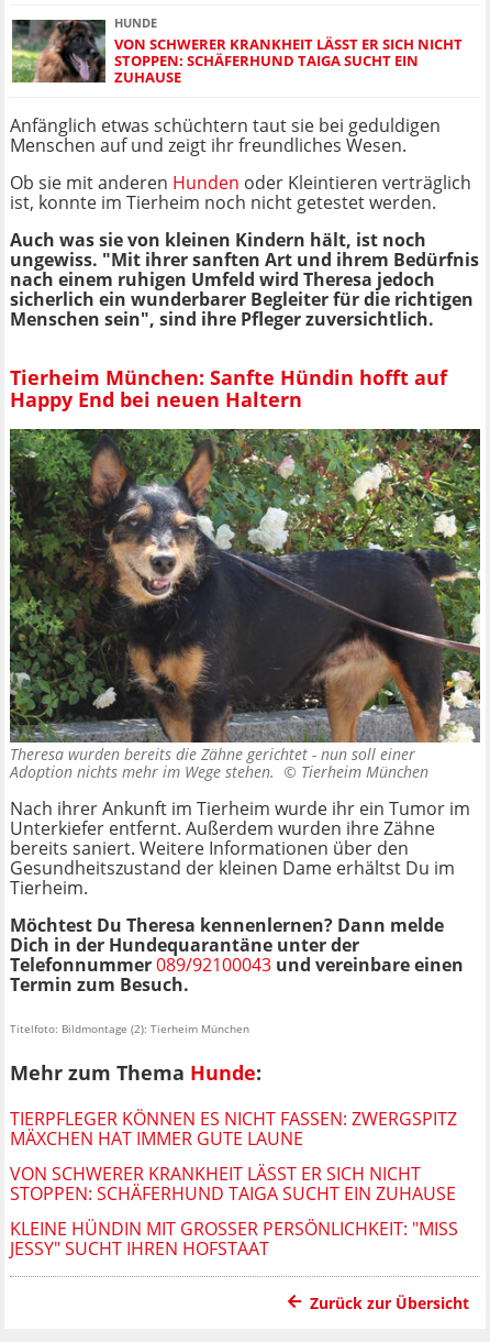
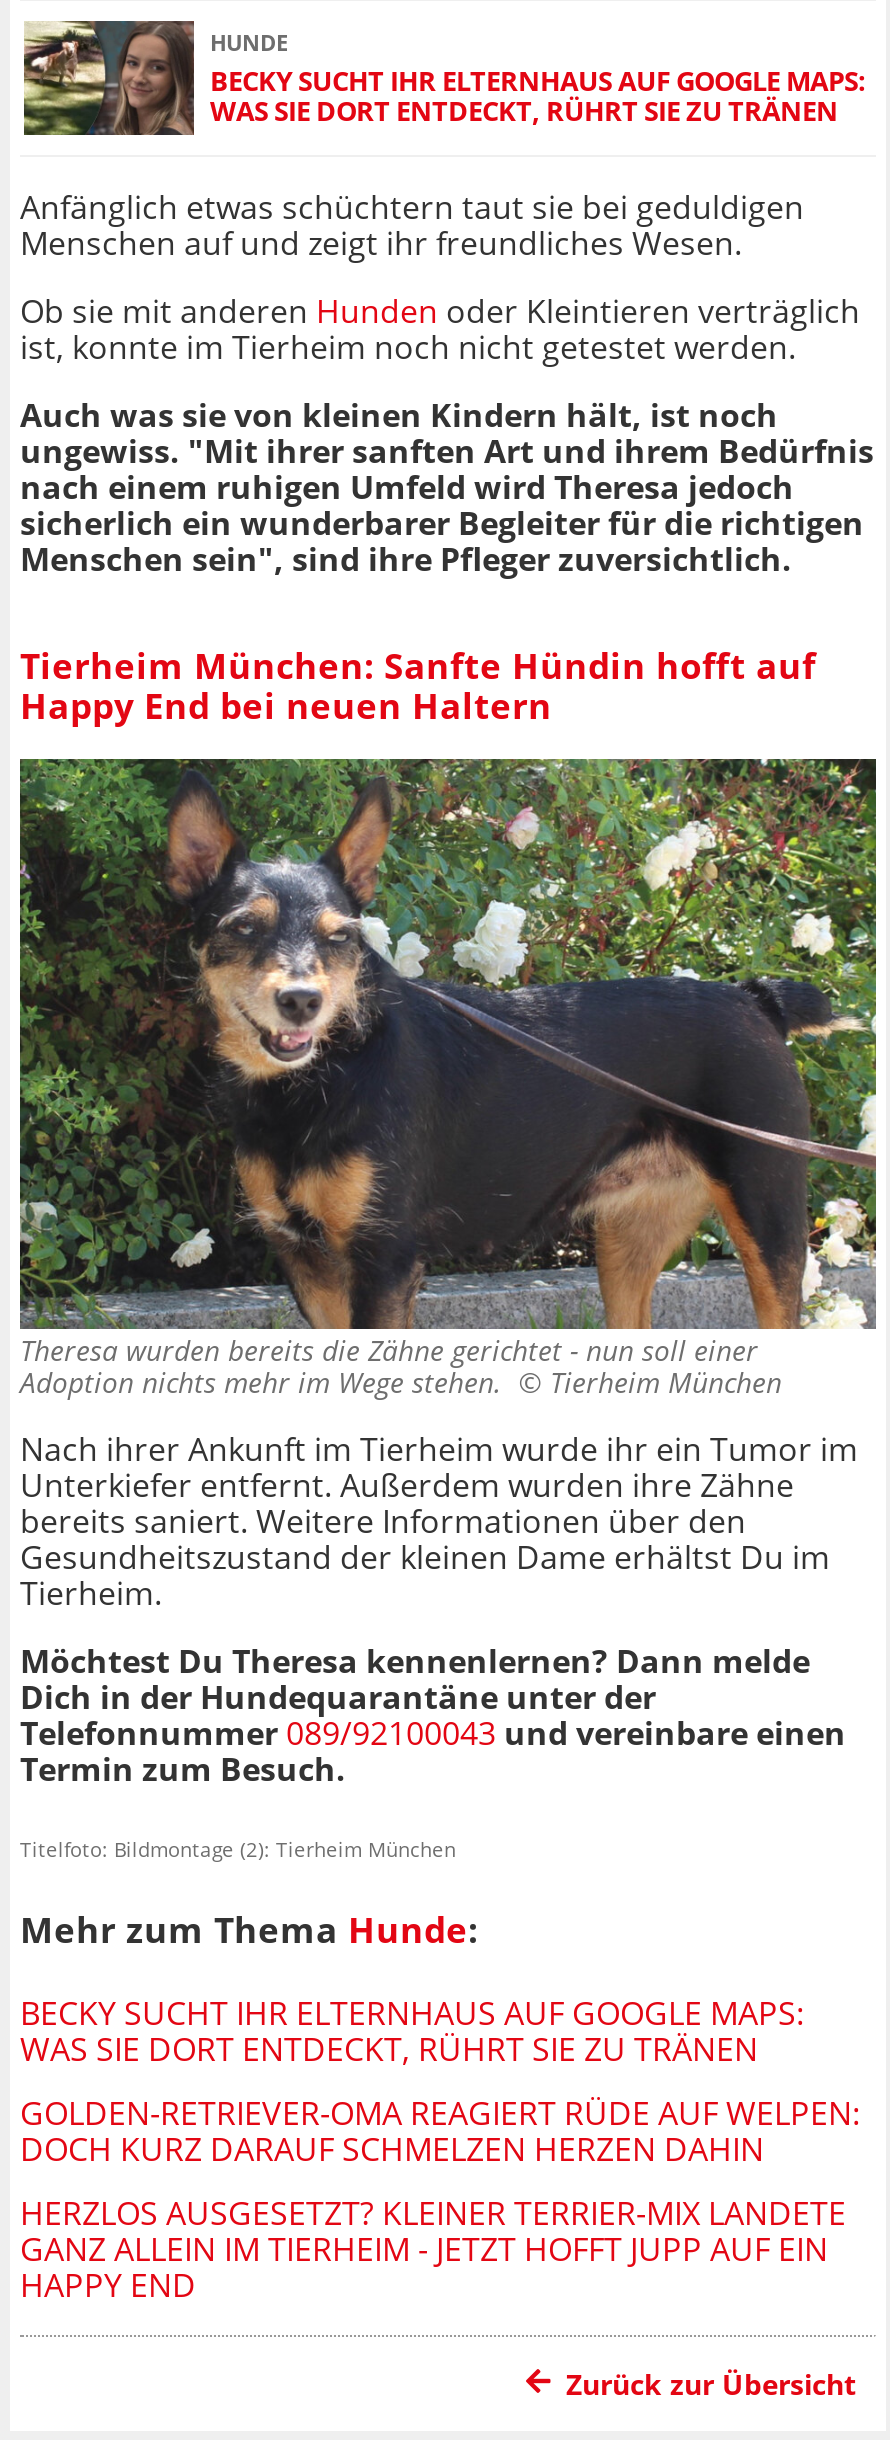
- [image]
- VON SCHWERER KRANKHEIT LÄSST ER SICH NICHT
- STOPPEN: SCHÄFERHUND TAIGA SUCHT EIN
- ZUHAUSE
+ [image]
+ BECKY SUCHT IHR ELTERNHAUS AUF GOOGLE MAPS:
+ WAS SIE DORT ENTDECKT, RÜHRT SIE ZU TRÄNEN

- TIERPFLEGER KÖNNEN ES NICHT FASSEN: ZWERGSPITZ
- MÄXCHEN HAT IMMER GUTE LAUNE
+ BECKY SUCHT IHR ELTERNHAUS AUF GOOGLE MAPS:
+ WAS SIE DORT ENTDECKT, RÜHRT SIE ZU TRÄNEN

- VON SCHWERER KRANKHEIT LÄSST ER SICH NICHT
- STOPPEN: SCHÄFERHUND TAIGA SUCHT EIN ZUHAUSE
+ GOLDEN-RETRIEVER-OMA REAGIERT RÜDE AUF WELPEN:
+ DOCH KURZ DARAUF SCHMELZEN HERZEN DAHIN

- KLEINE HÜNDIN MIT GROSSER PERSÖNLICHKEIT: "MISS J
- ESSY" SUCHT IHREN HOFSTAAT
+ HERZLOS AUSGESETZT? KLEINER TERRIER-MIX LANDETE
+ GANZ ALLEIN IM TIERHEIM - JETZT HOFFT JUPP AUF EIN
+ HAPPY END
